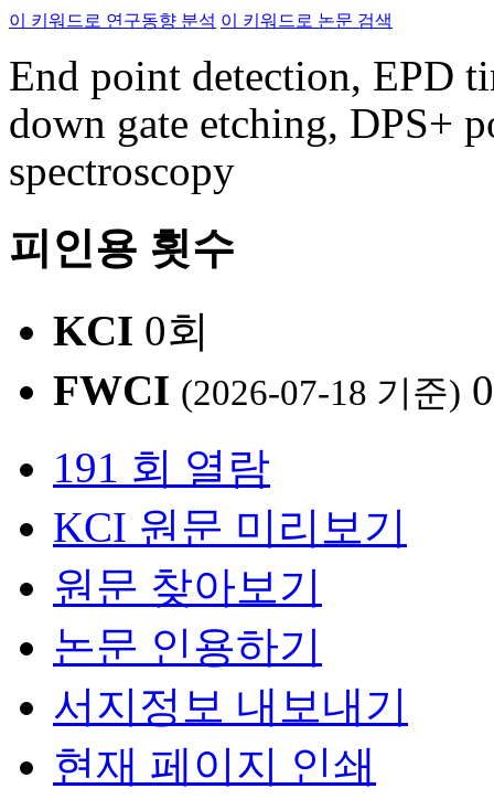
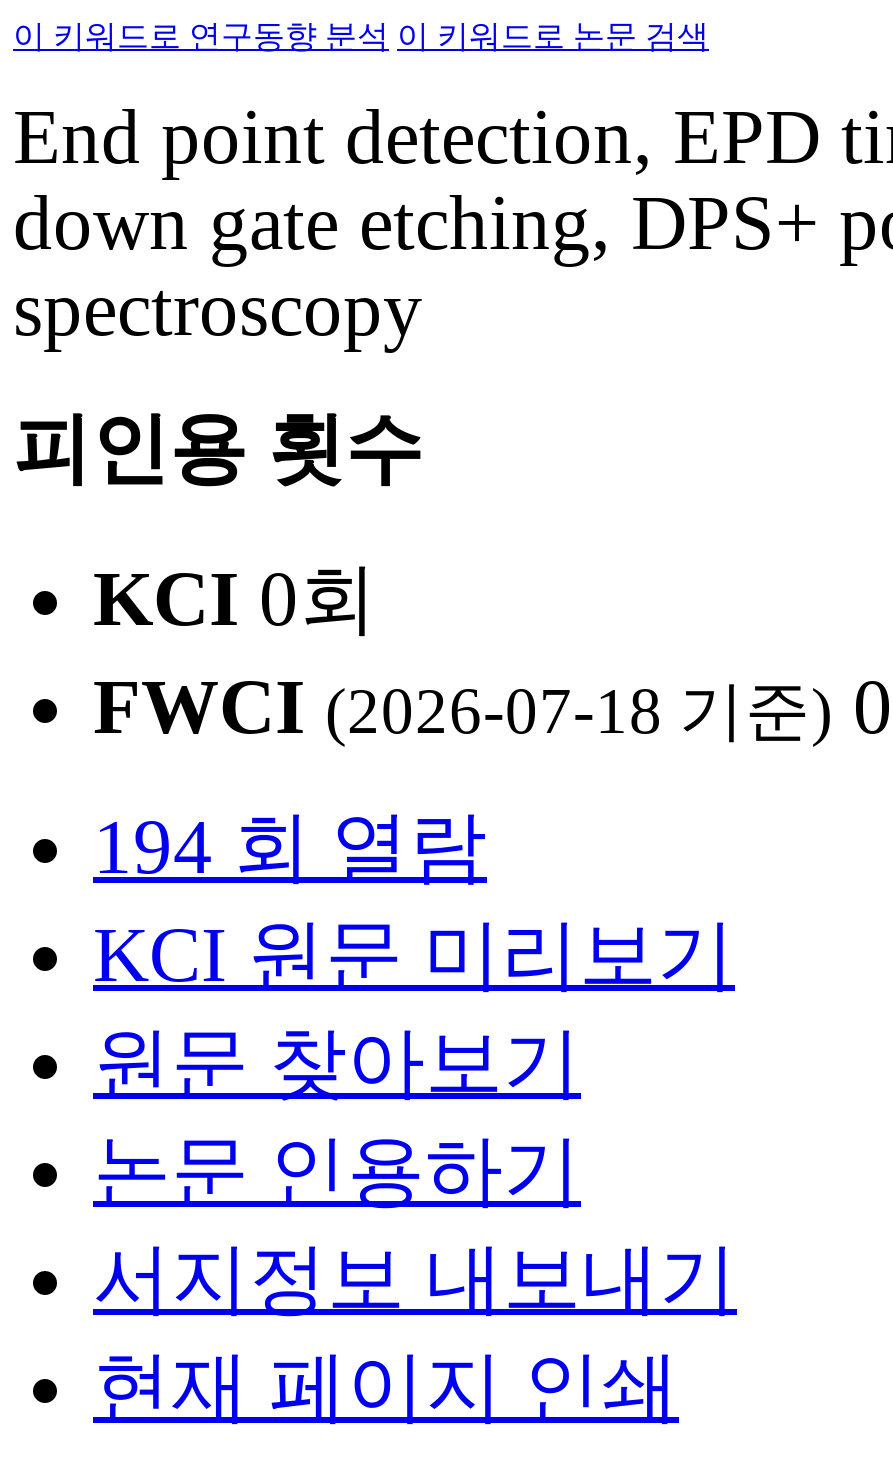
- 191 회 열람
+ 194 회 열람
